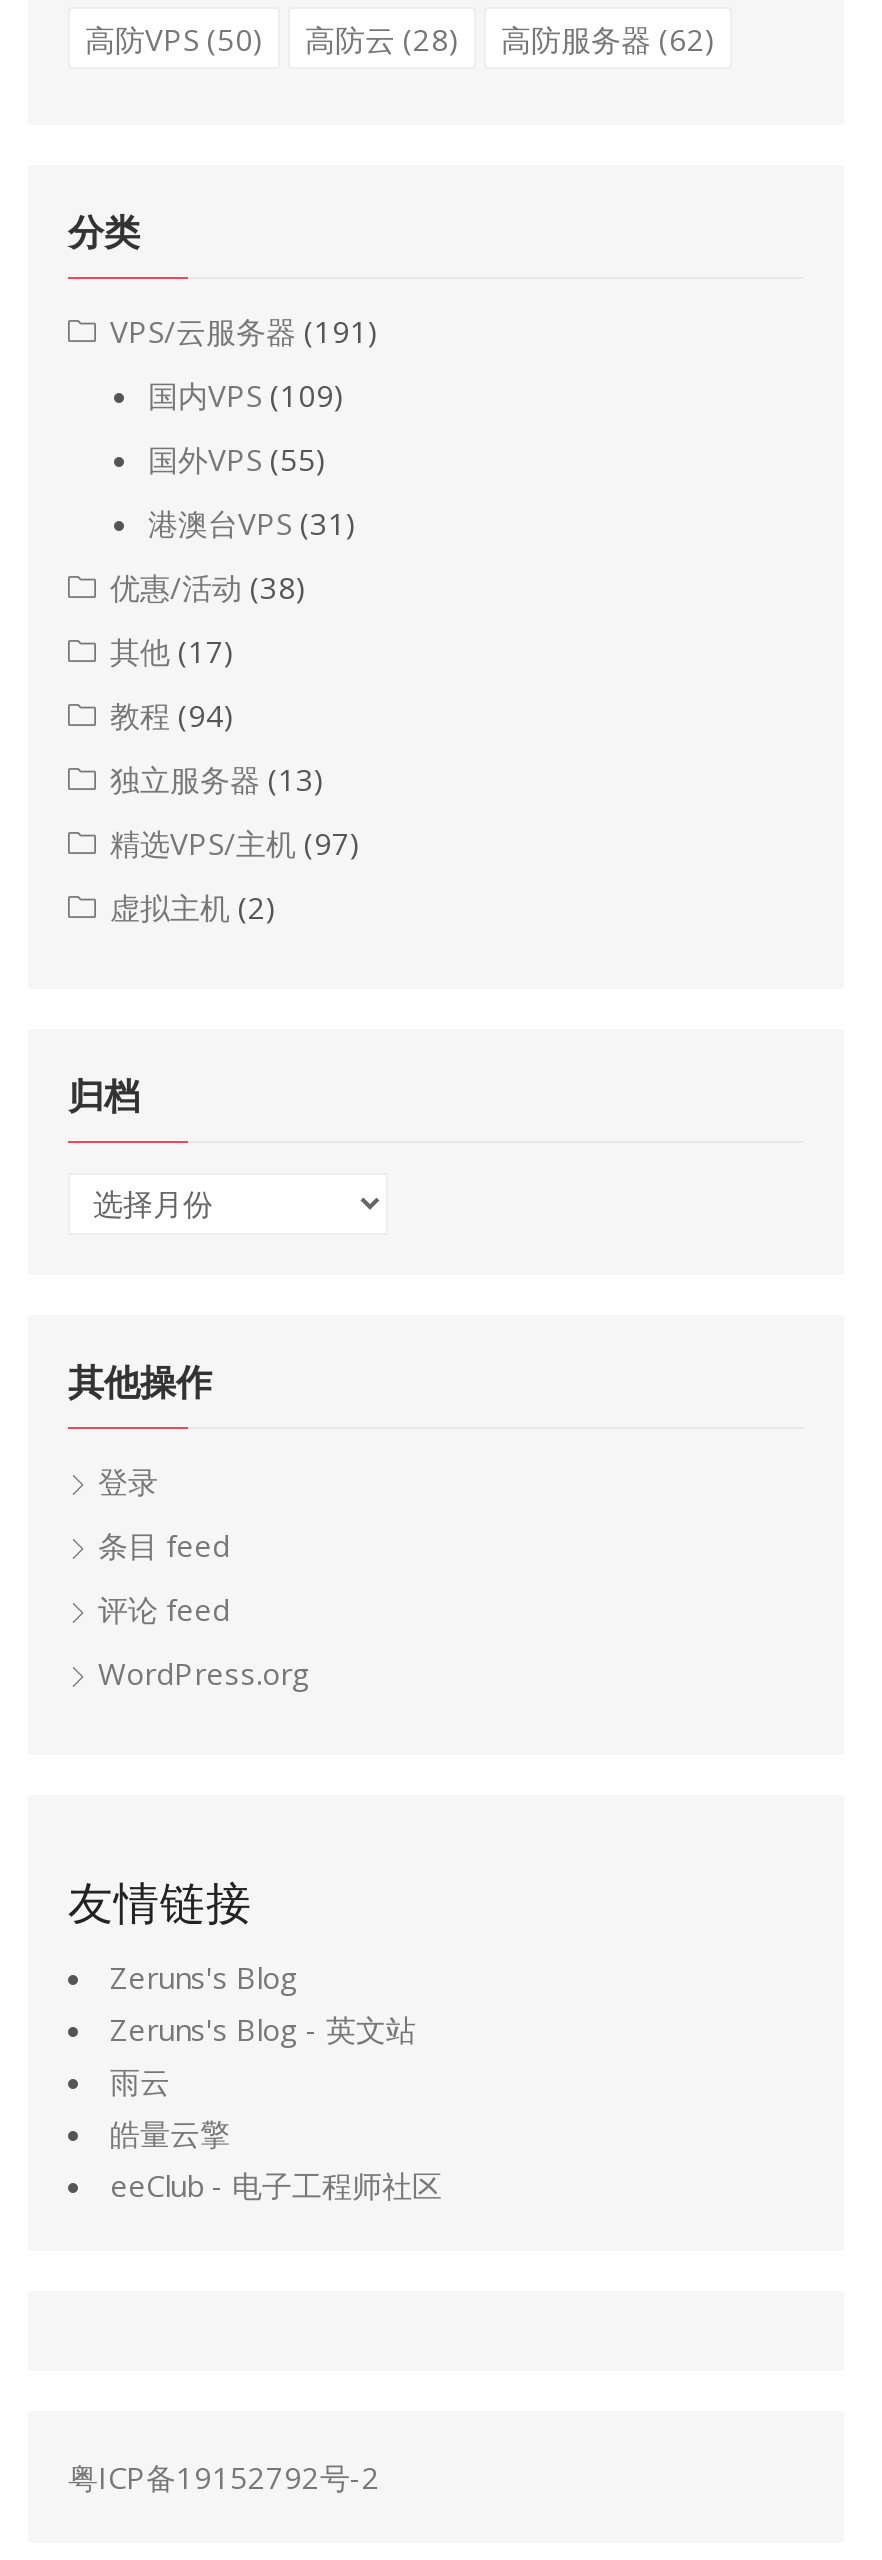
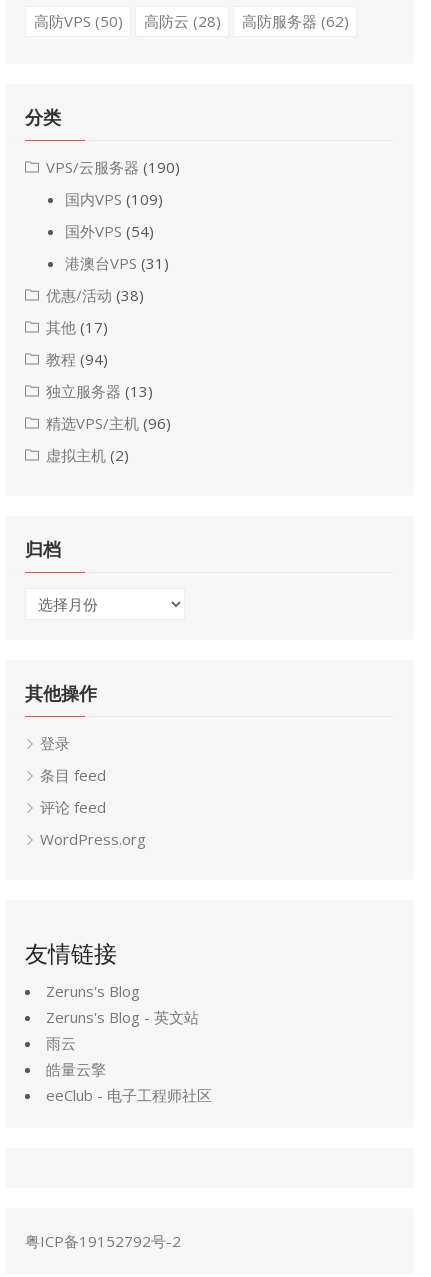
- VPS/云服务器(191)
+ VPS/云服务器(190)

- 国外VPS (55)
+ 国外VPS (54)

- 精选VPS/主机(97)
+ 精选VPS/主机(96)
